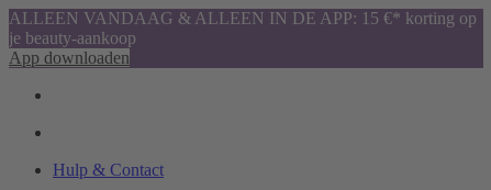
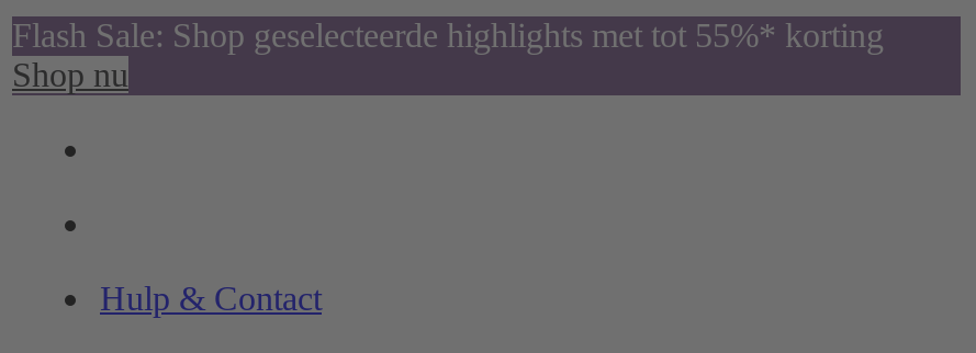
- ALLEEN VANDAAG & ALLEEN IN DE APP: 15 €* korting op
- je beauty-aankoop
- App downloaden
+ Flash Sale: Shop geselecteerde highlights met tot 55%* korting
+ Shop nu
